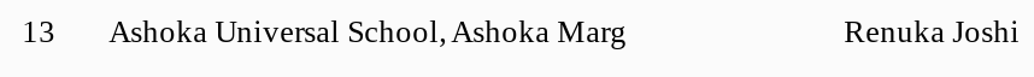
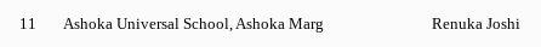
- 13 Ashoka Universal School, Ashoka Marg
+ 11 Ashoka Universal School, Ashoka Marg
